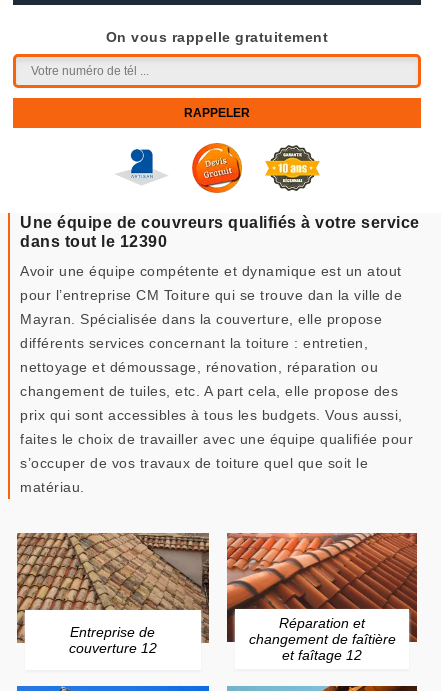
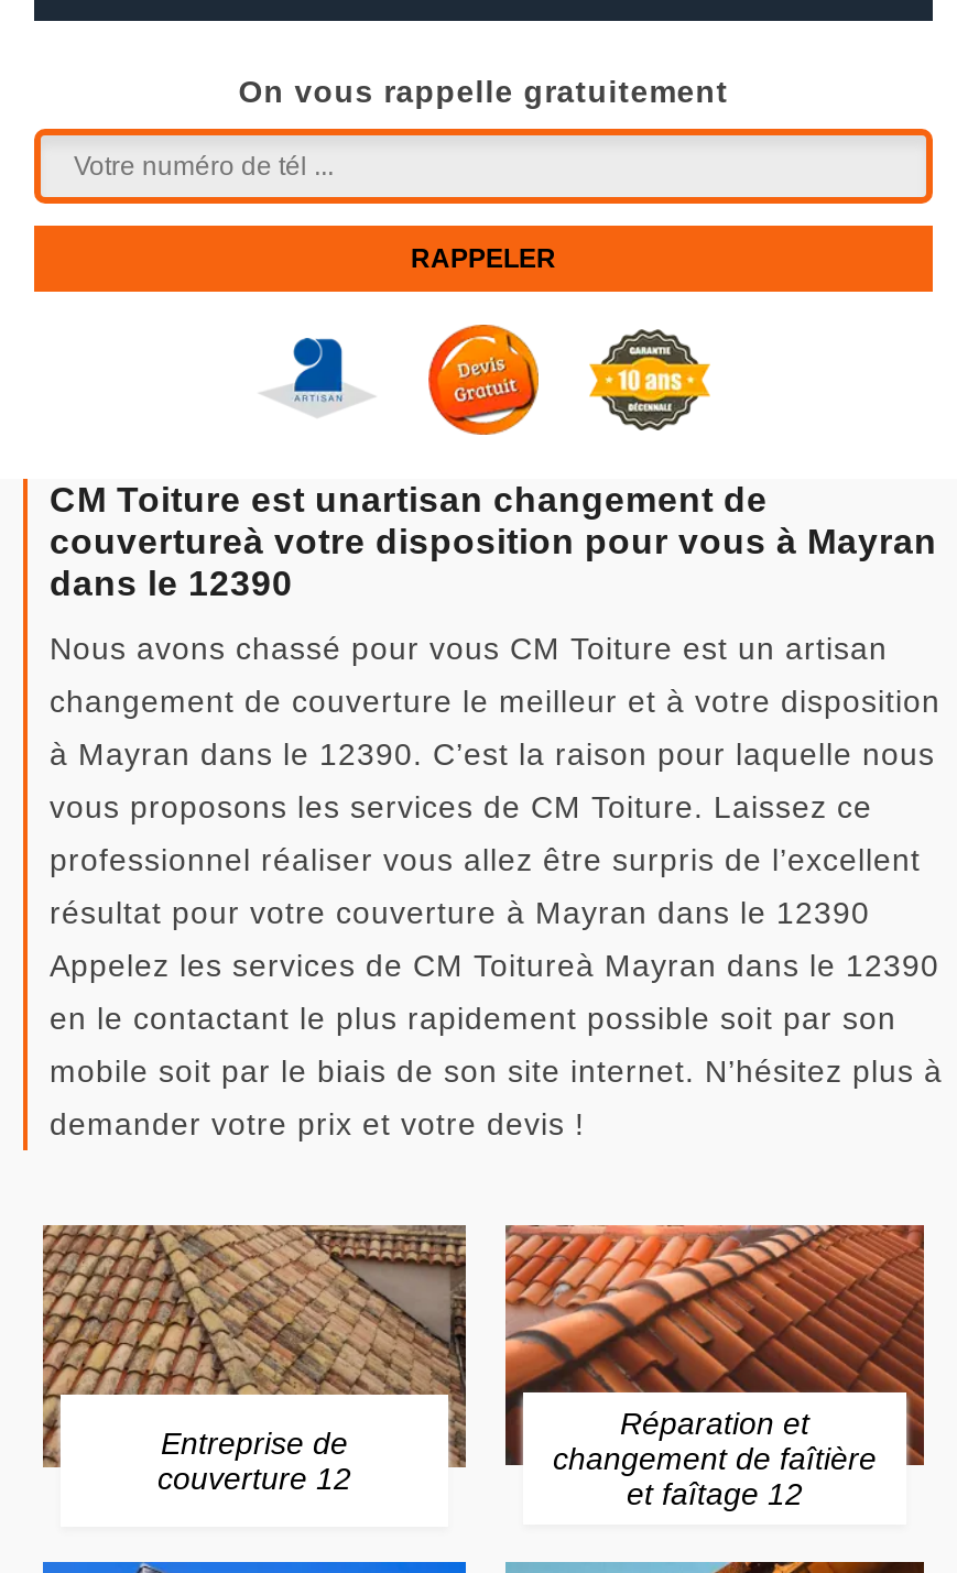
- Une équipe de couvreurs qualifiés à votre service
- dans tout le 12390
+ CM Toiture est unartisan changement de
+ couvertureà votre disposition pour vous à Mayran
+ dans le 12390

- Avoir une équipe compétente et dynamique est un atout
+ Nous avons chassé pour vous CM Toiture est un artisan

- pour l’entreprise CM Toiture qui se trouve dan la ville de
+ changement de couverture le meilleur et à votre disposition

- Mayran. Spécialisée dans la couverture, elle propose
+ à Mayran dans le 12390. C’est la raison pour laquelle nous

- différents services concernant la toiture : entretien,
+ vous proposons les services de CM Toiture. Laissez ce

- nettoyage et démoussage, rénovation, réparation ou
+ professionnel réaliser vous allez être surpris de l’excellent

- changement de tuiles, etc. A part cela, elle propose des
+ résultat pour votre couverture à Mayran dans le 12390

- prix qui sont accessibles à tous les budgets. Vous aussi,
+ Appelez les services de CM Toitureà Mayran dans le 12390

- faites le choix de travailler avec une équipe qualifiée pour
+ en le contactant le plus rapidement possible soit par son

- s’occuper de vos travaux de toiture quel que soit le
+ mobile soit par le biais de son site internet. N’hésitez plus à

- matériau.
+ demander votre prix et votre devis !
